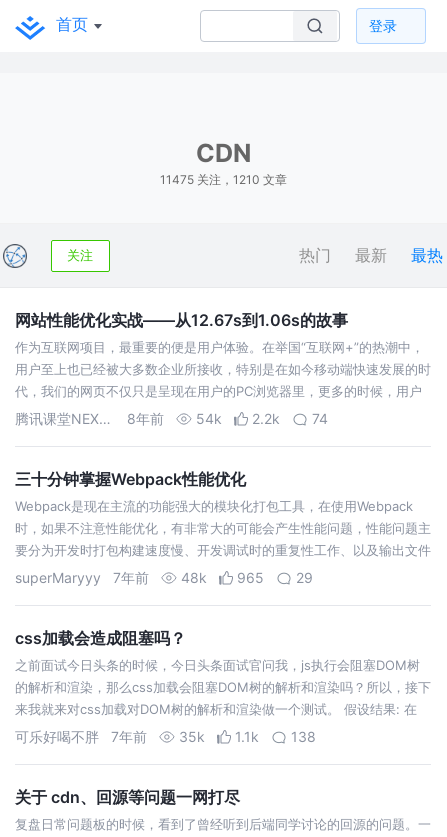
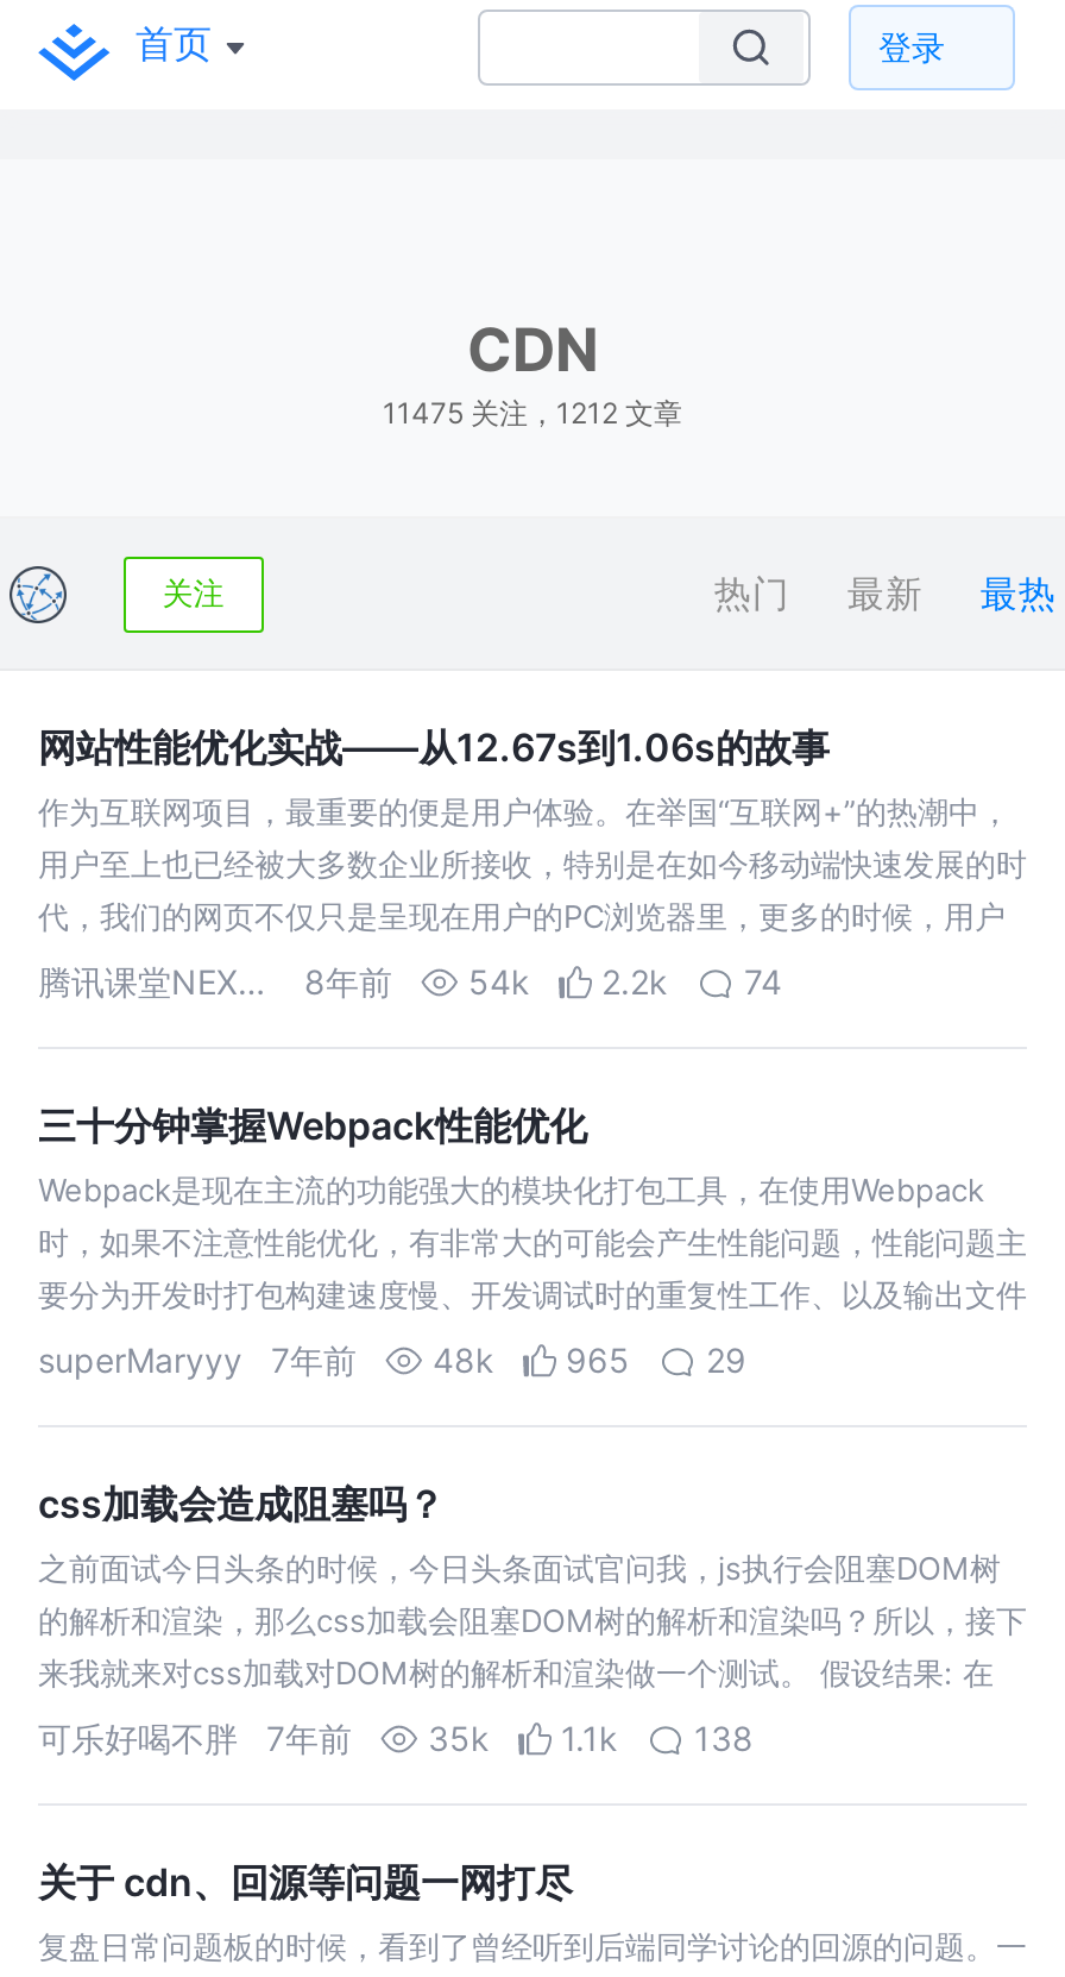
- 11475 关注，1210 文章
+ 11475 关注，1212 文章
